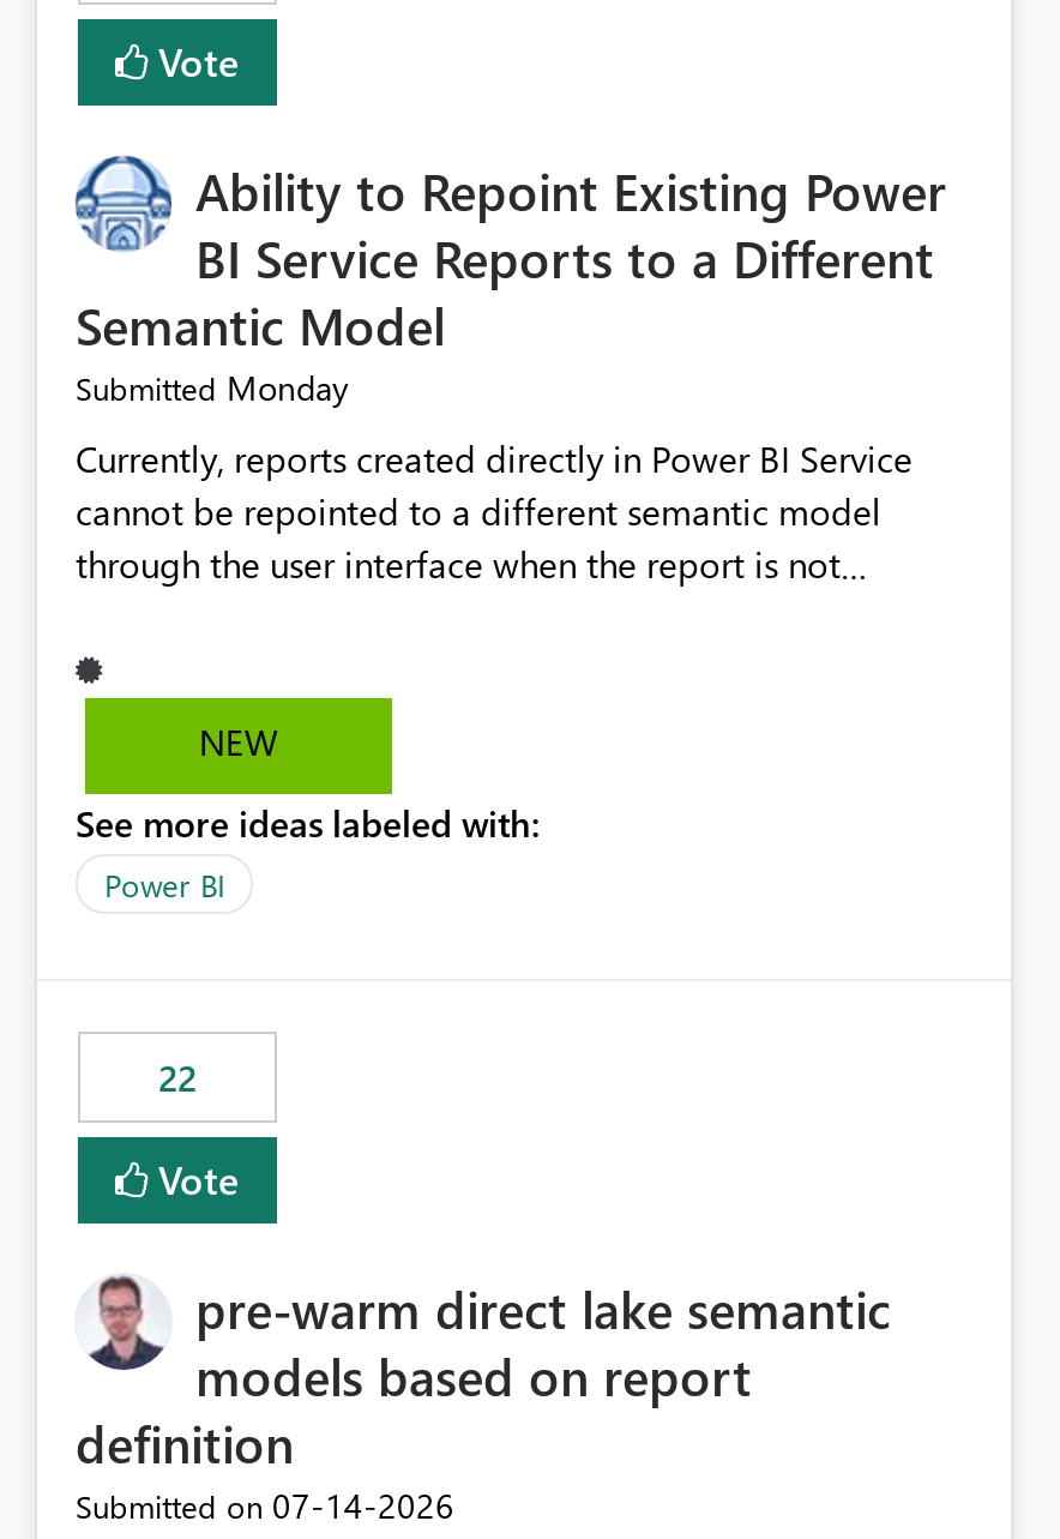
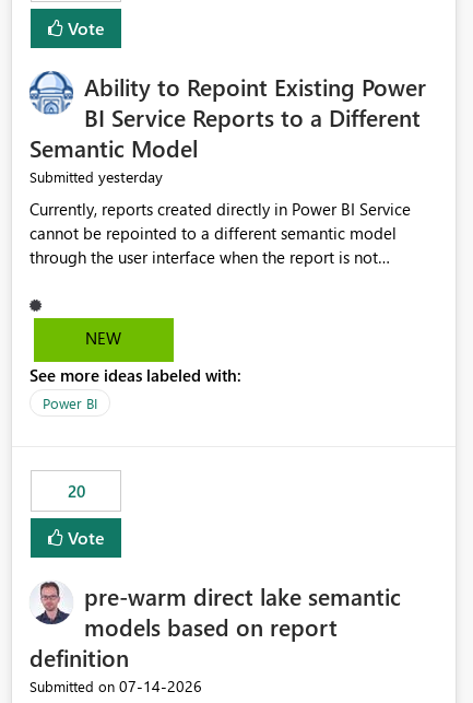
- Submitted Monday
+ Submitted yesterday

- 22
+ 20
